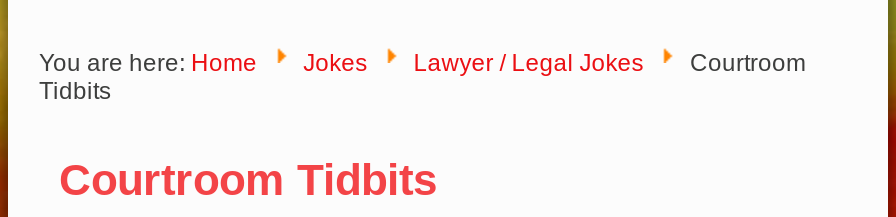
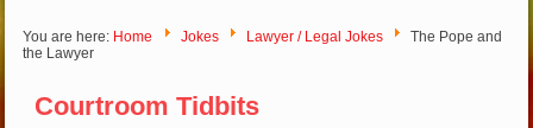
- Courtroom
- Tidbits
+ The Pope and
+ the Lawyer
